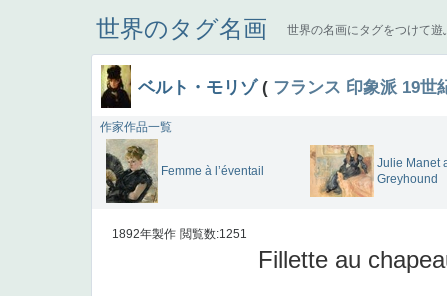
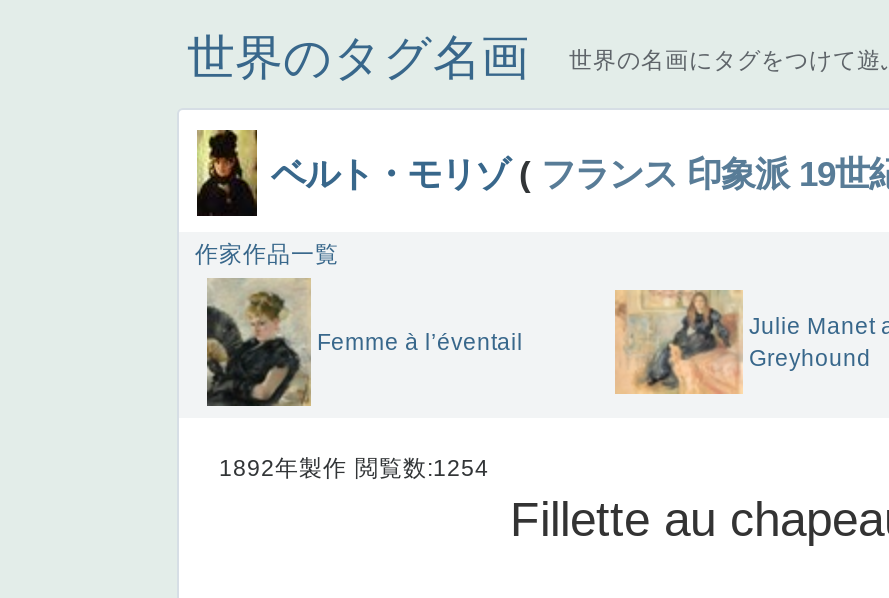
- 1892年製作閲覧数:1251
+ 1892年製作閲覧数:1254
